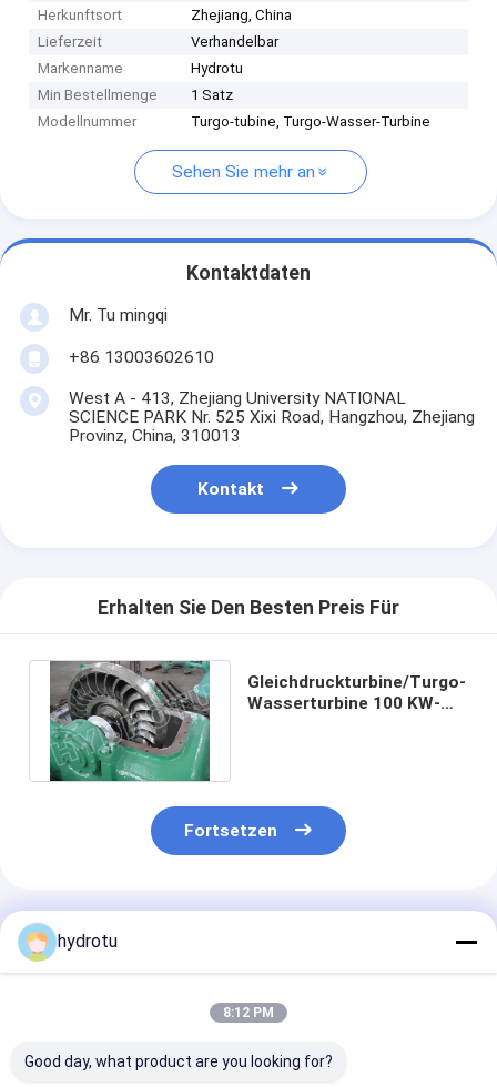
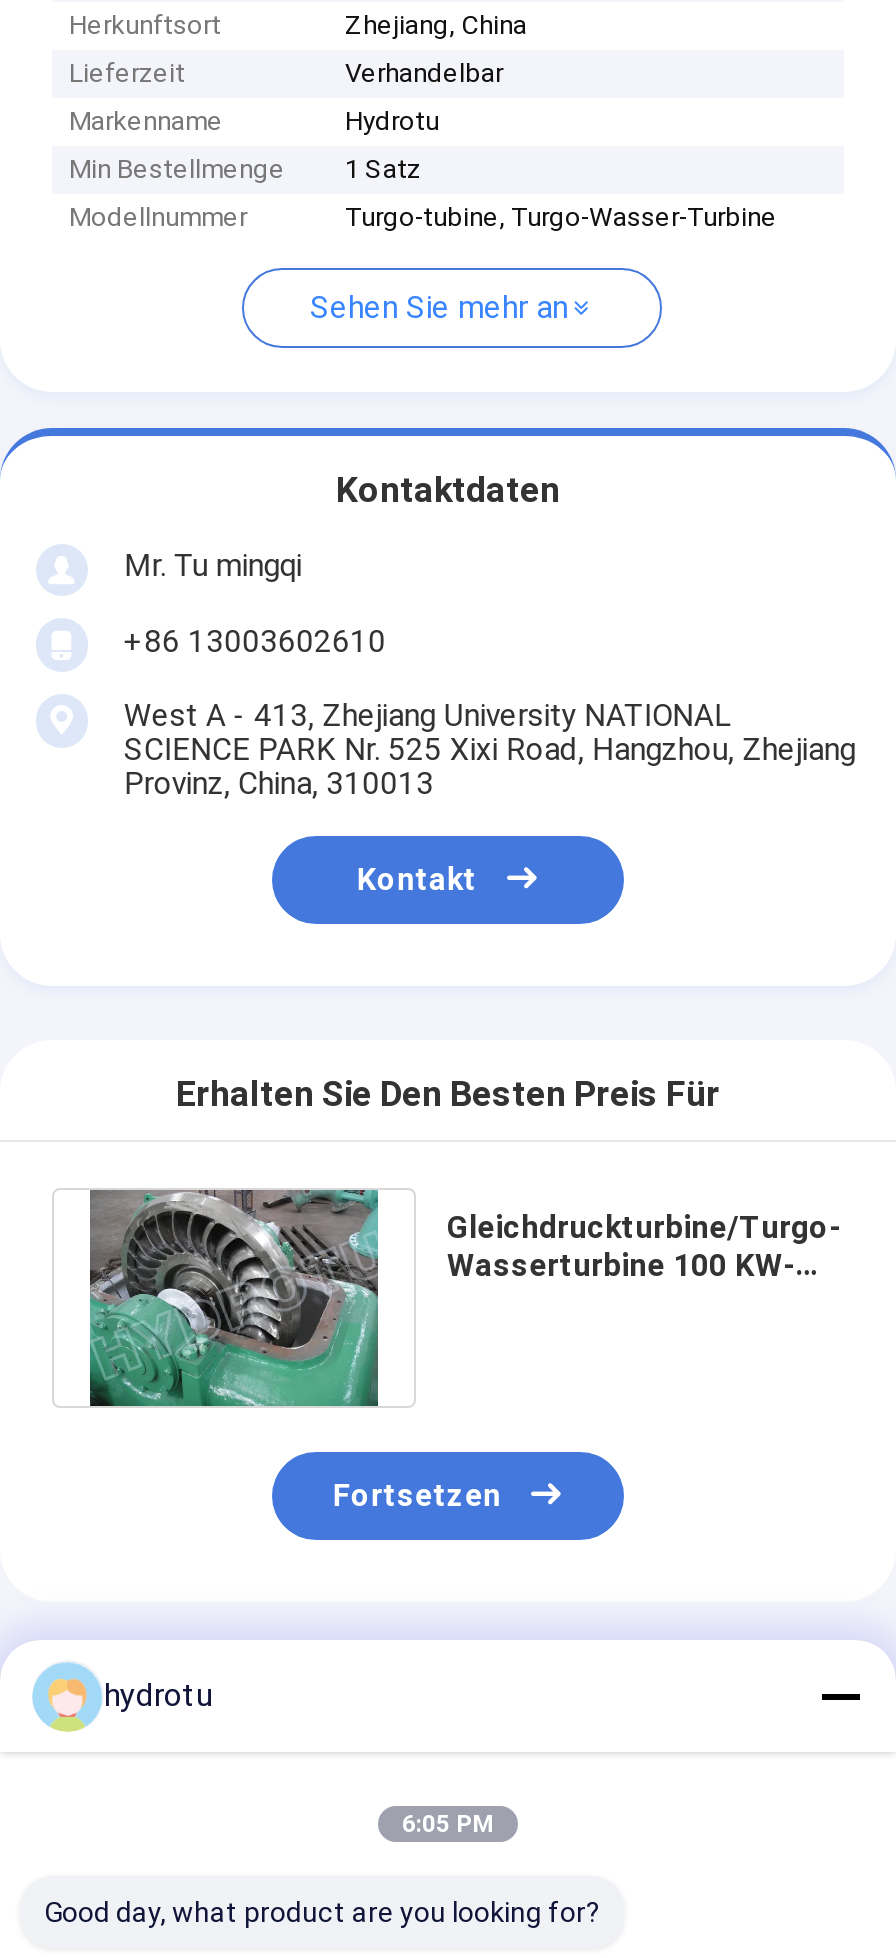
- 8:12 PM
+ 6:05 PM
